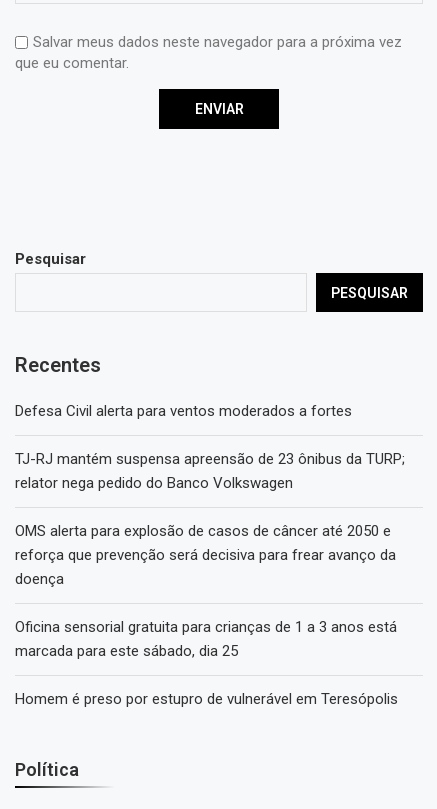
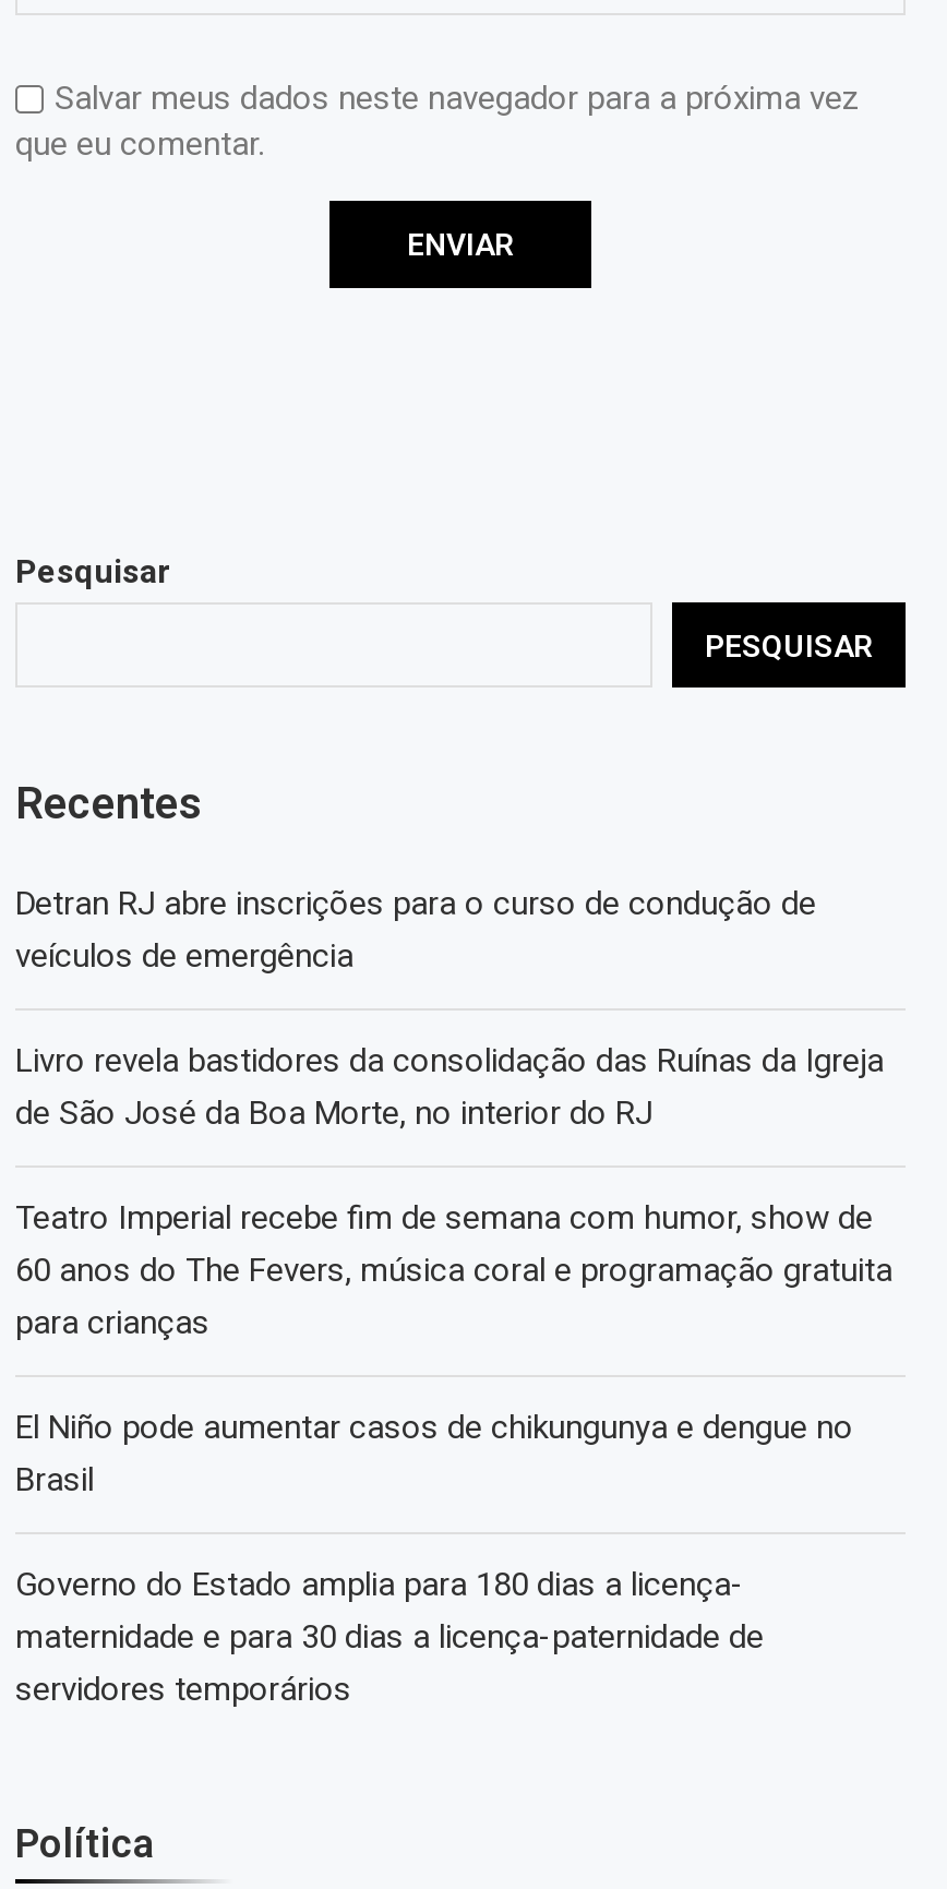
- Defesa Civil alerta para ventos moderados a fortes
+ Detran RJ abre inscrições para o curso de condução de
+ veículos de emergência

- TJ-RJ mantém suspensa apreensão de 23 ônibus da TURP;
- relator nega pedido do Banco Volkswagen
+ Livro revela bastidores da consolidação das Ruínas da Igreja
+ de São José da Boa Morte, no interior do RJ

- OMS alerta para explosão de casos de câncer até 2050 e
- reforça que prevenção será decisiva para frear avanço da
- doença
+ Teatro Imperial recebe fim de semana com humor, show de
+ 60 anos do The Fevers, música coral e programação gratuita
+ para crianças

- Oficina sensorial gratuita para crianças de 1 a 3 anos está
- marcada para este sábado, dia 25
+ El Niño pode aumentar casos de chikungunya e dengue no
+ Brasil

- Homem é preso por estupro de vulnerável em Teresópolis
+ Governo do Estado amplia para 180 dias a licença-
+ maternidade e para 30 dias a licença-paternidade de
+ servidores temporários
